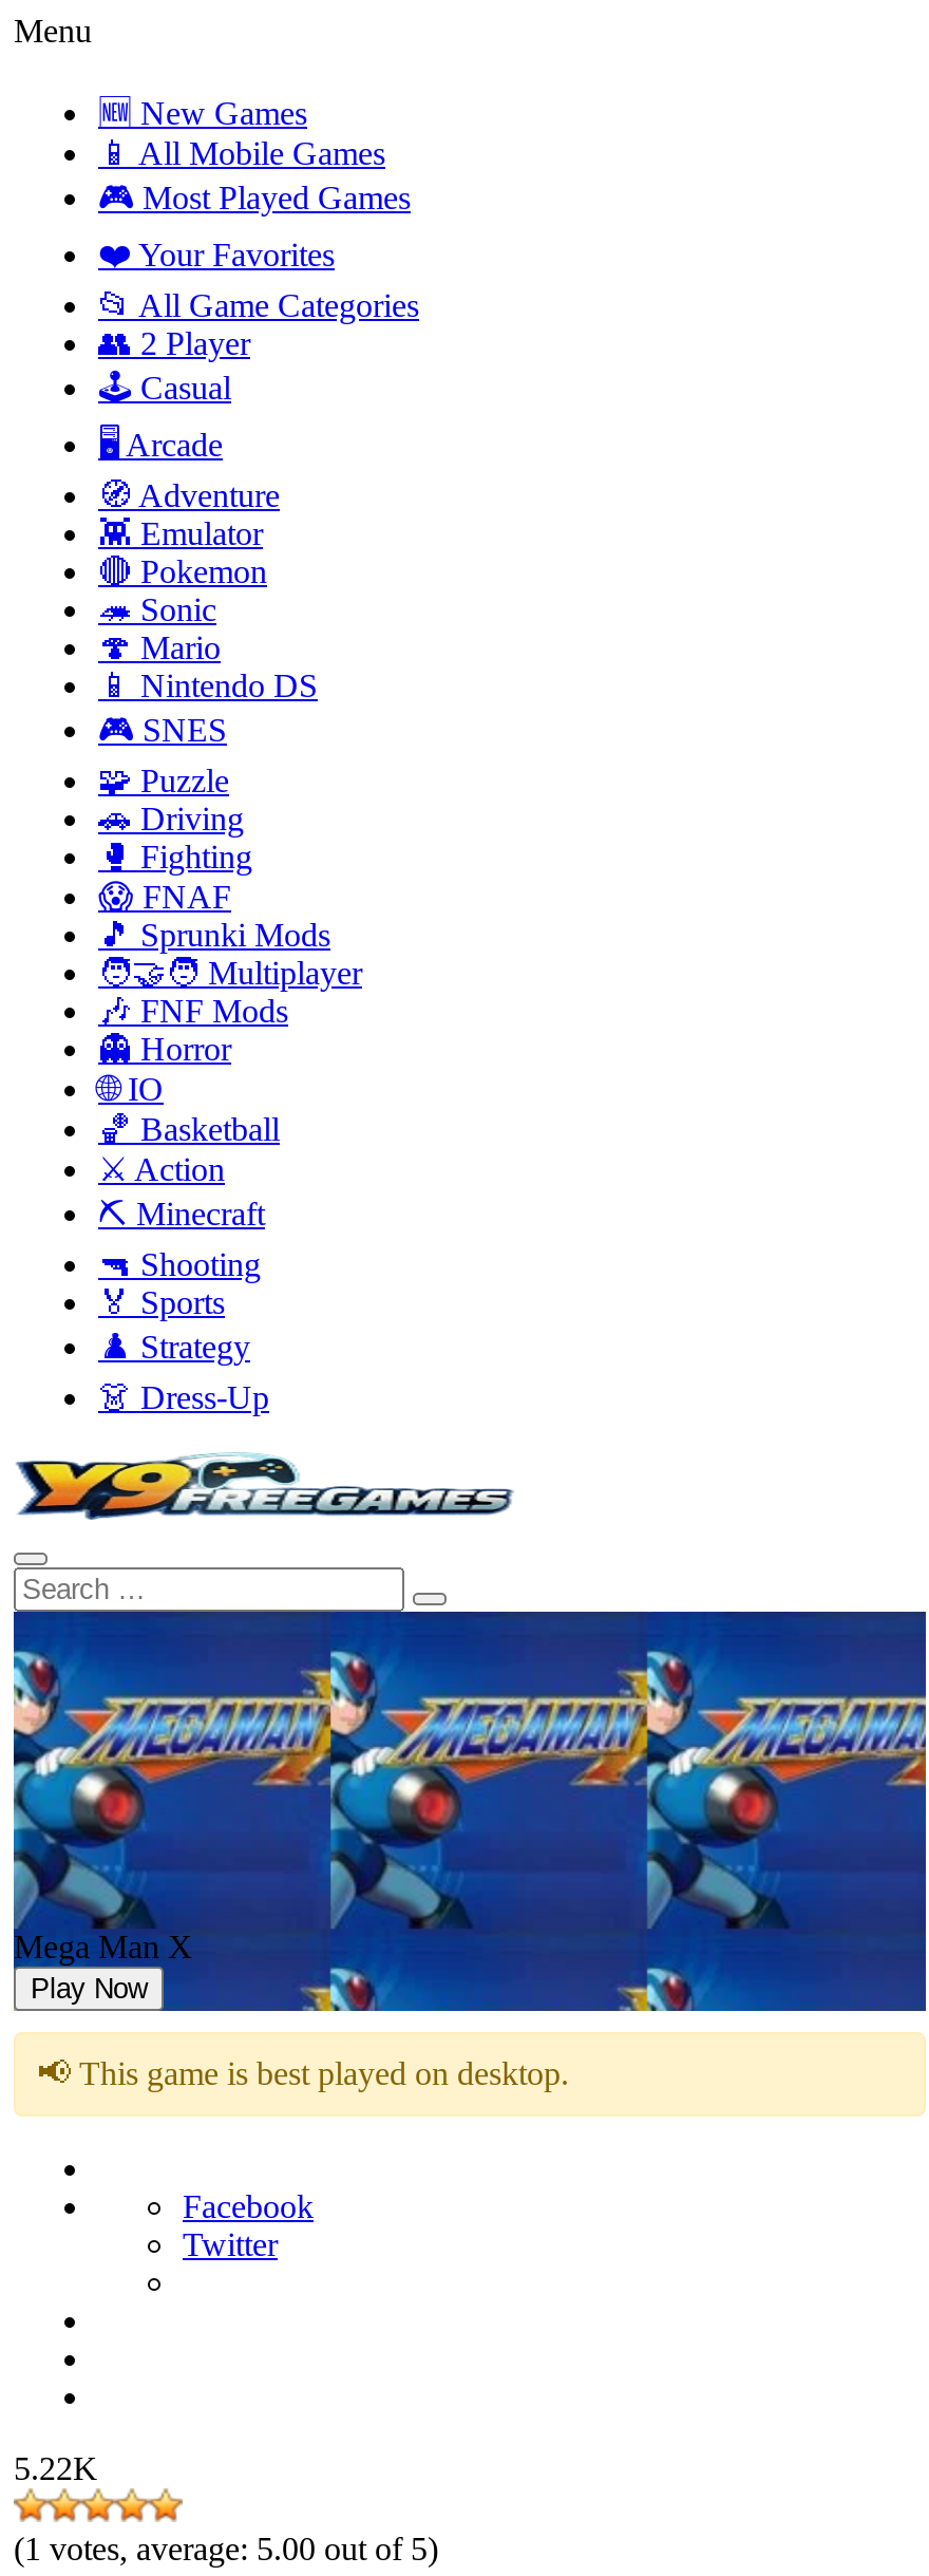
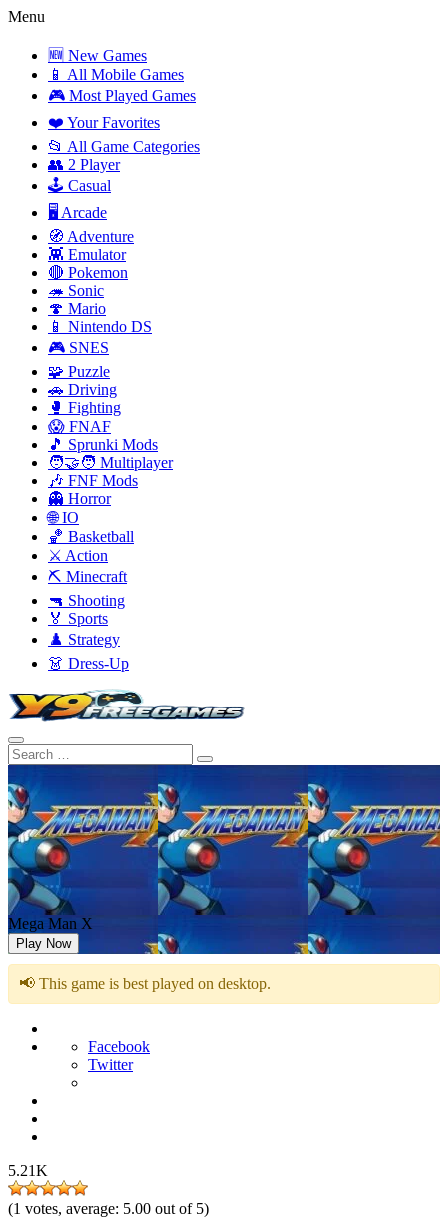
- 5.22K
+ 5.21K
